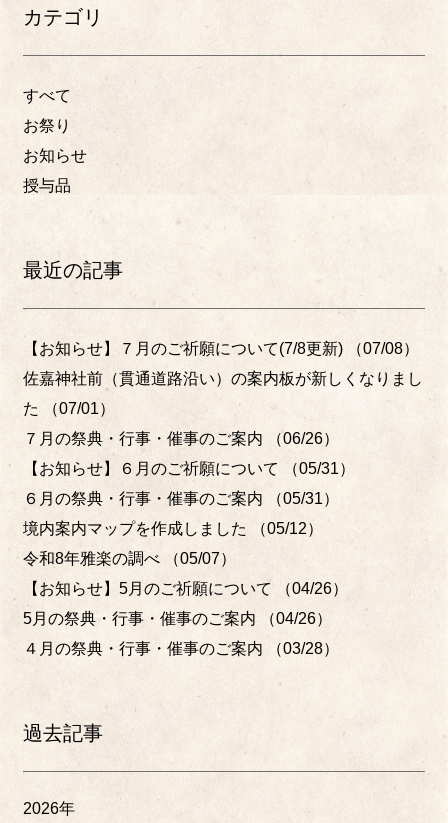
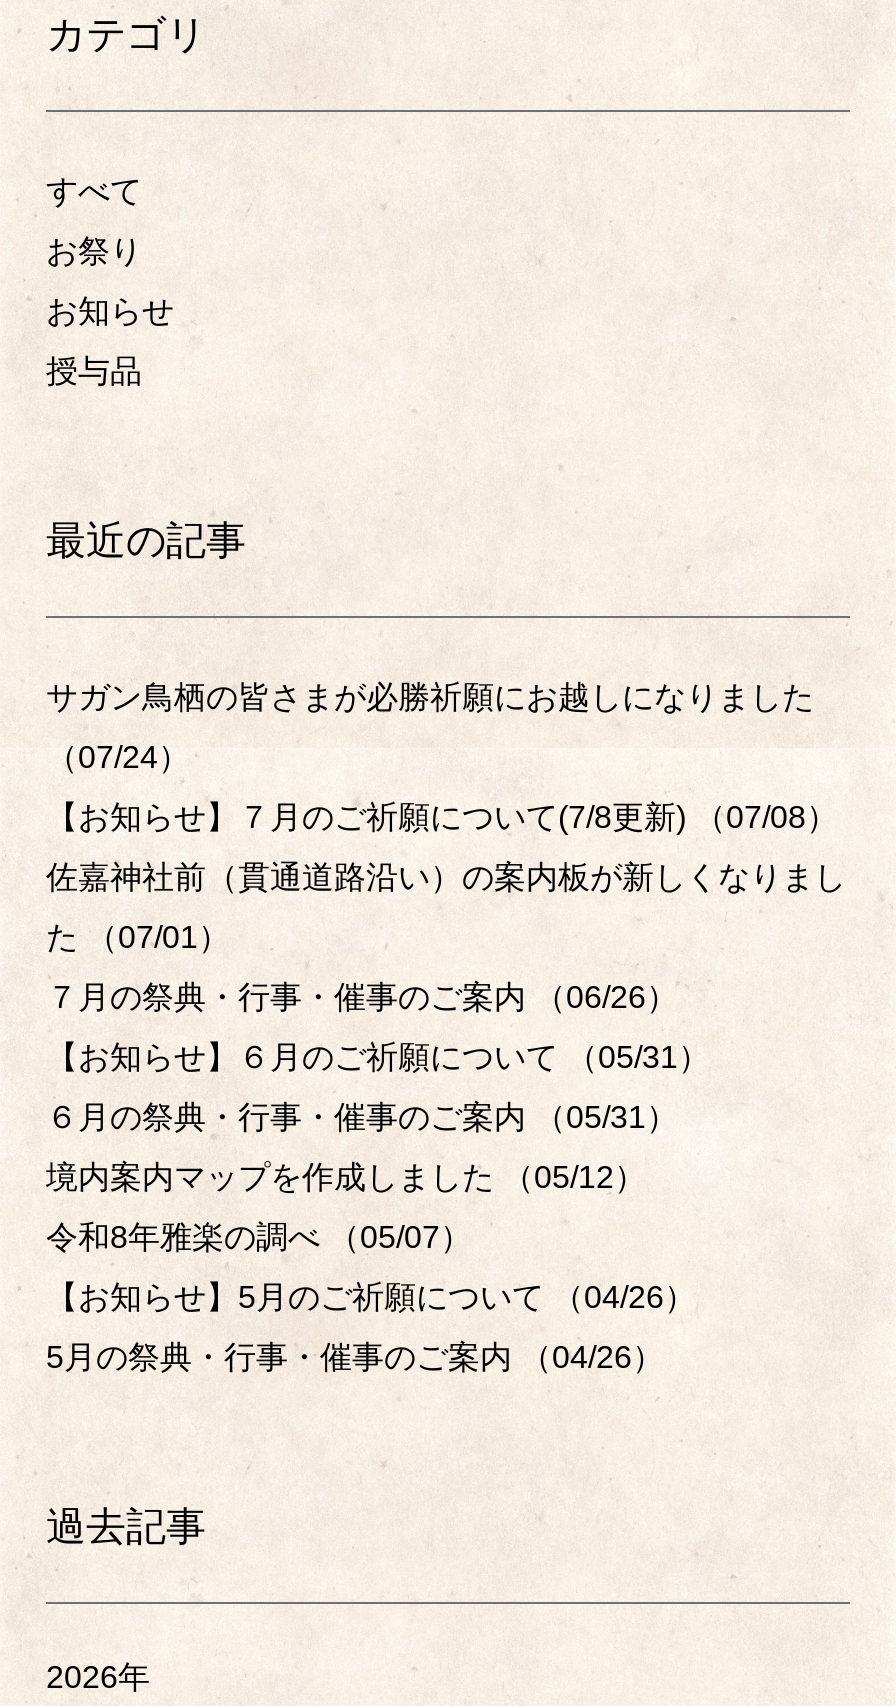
+ サガン鳥栖の皆さまが必勝祈願にお越しになりました
+ （07/24）

moved down: 【お知らせ】７月のご祈願について(7/8更新)（07/08） | 佐嘉神社前（貫通道路沿い）の案内板が新しくなりまし | た（07/01） | ... | 【お知らせ】5月のご祈願について（04/26） | 5月の祭典・行事・催事のご案内（04/26）

- ４月の祭典・行事・催事のご案内（03/28）
